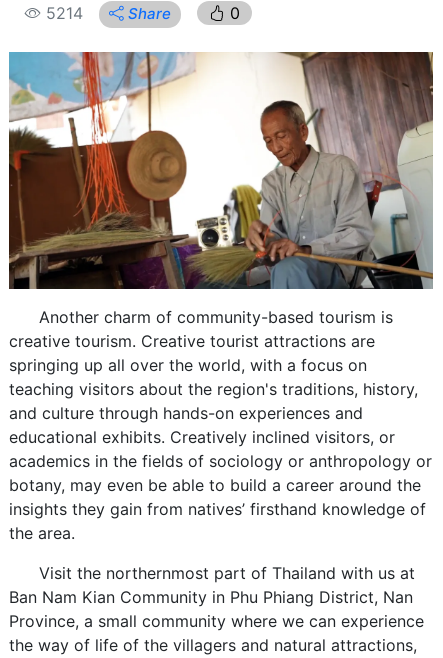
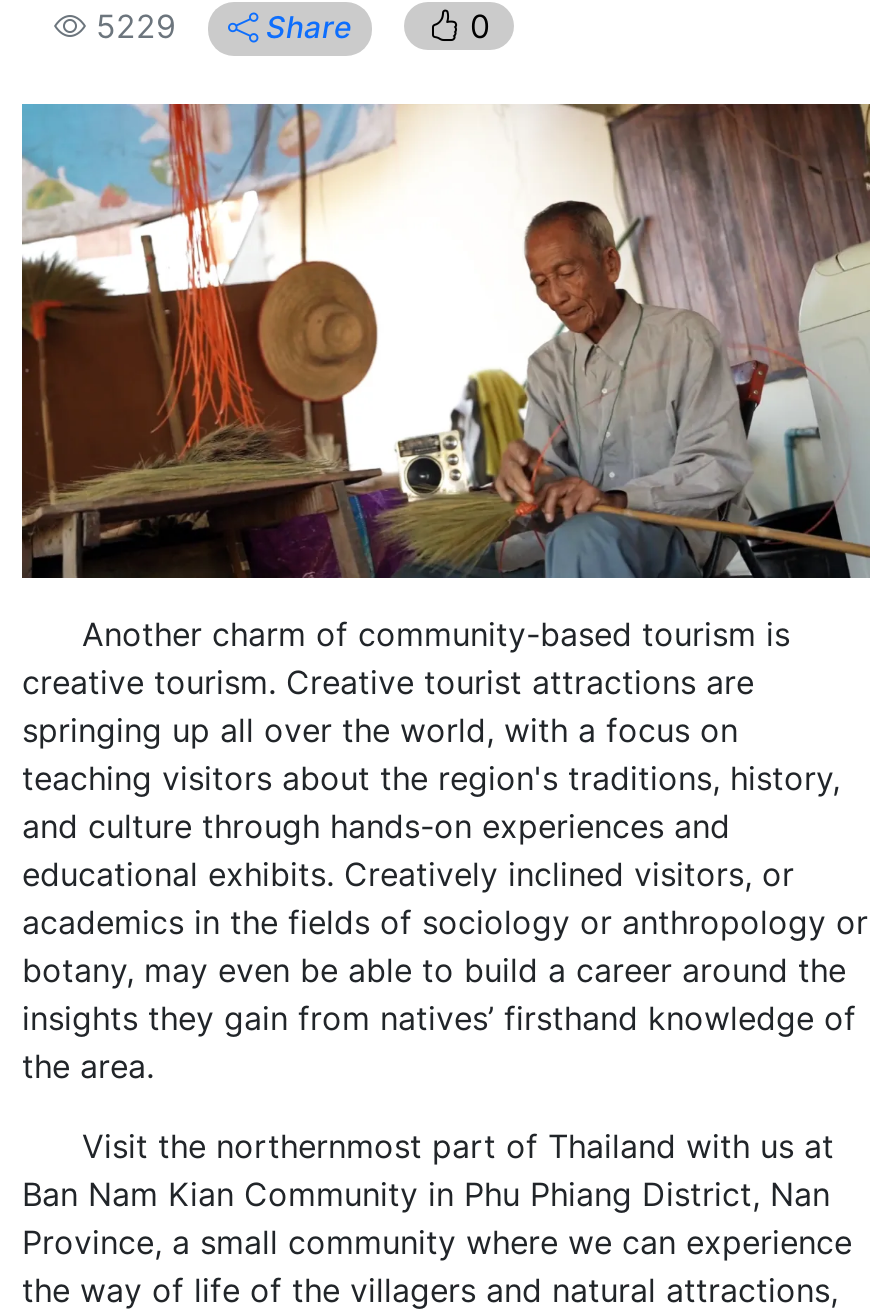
- 5214
+ 5229
